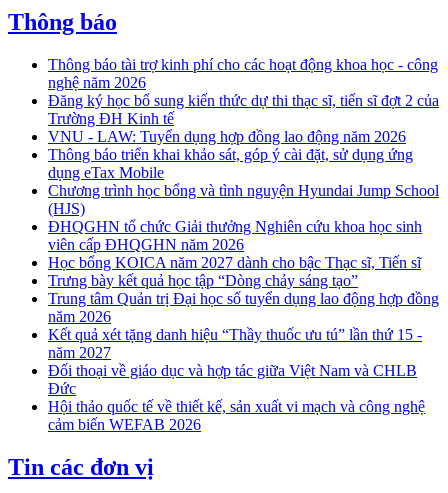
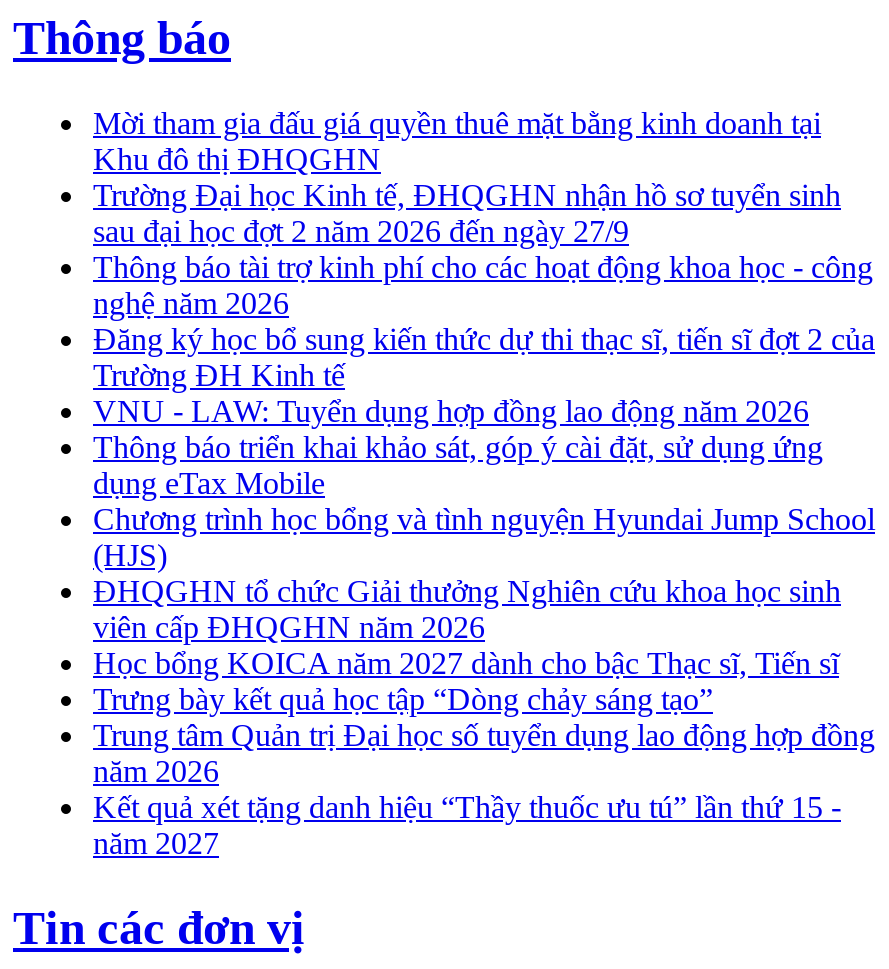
+ Mời tham gia đấu giá quyền thuê mặt bằng kinh doanh tại
+ Khu đô thị ĐHQGHN
+ Trường Đại học Kinh tế, ĐHQGHN nhận hồ sơ tuyển sinh
+ sau đại học đợt 2 năm 2026 đến ngày 27/9

moved down: Thông báo tài trợ kinh phí cho các hoạt động khoa học - công | nghệ năm 2026 | Đăng ký học bổ sung kiến thức dự thi thạc sĩ, tiến sĩ đợt 2 của | ... | Kết quả xét tặng danh hiệu “Thầy thuốc ưu tú” lần thứ 15 - | năm 2027

- Đối thoại về giáo dục và hợp tác giữa Việt Nam và CHLB
- Đức
- Hội thảo quốc tế về thiết kế, sản xuất vi mạch và công nghệ
- cảm biến WEFAB 2026
